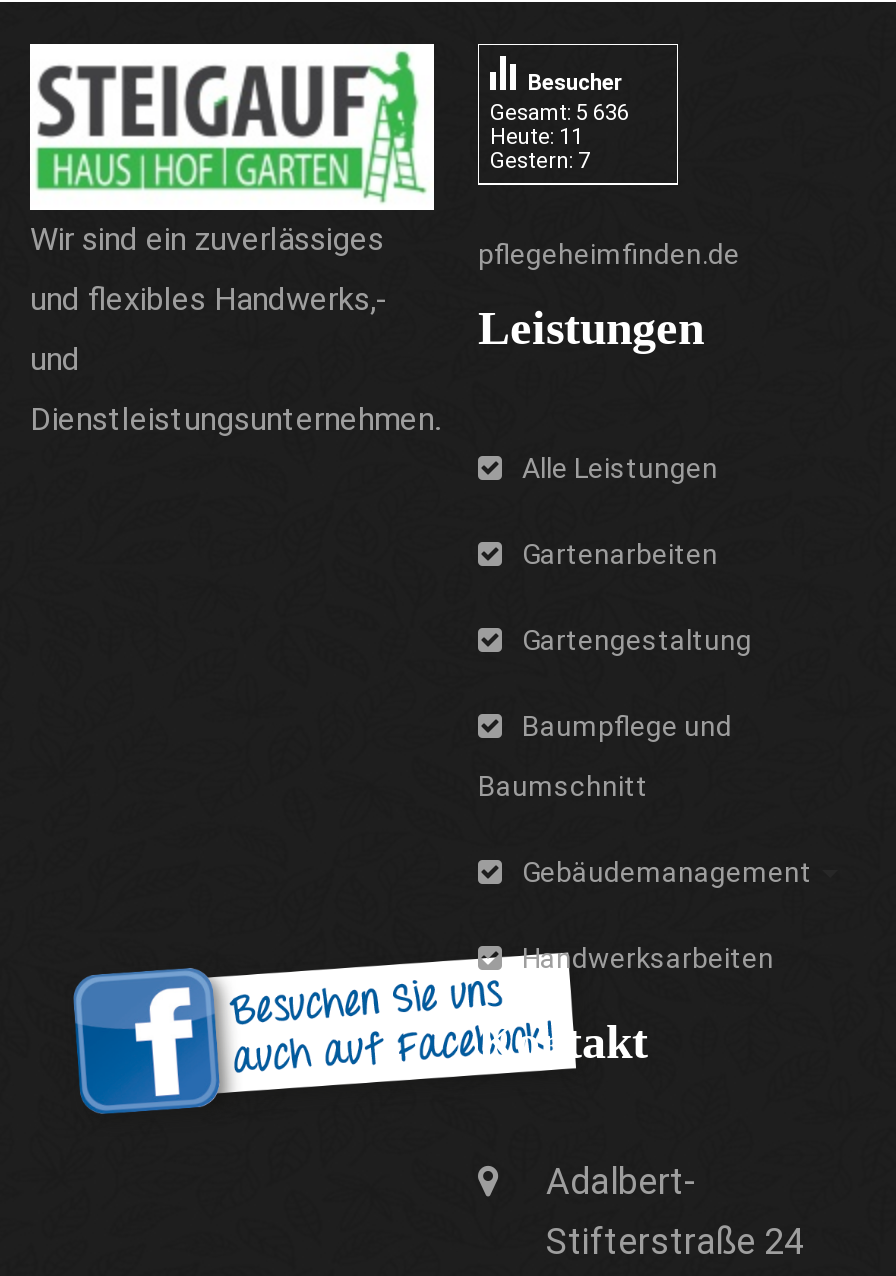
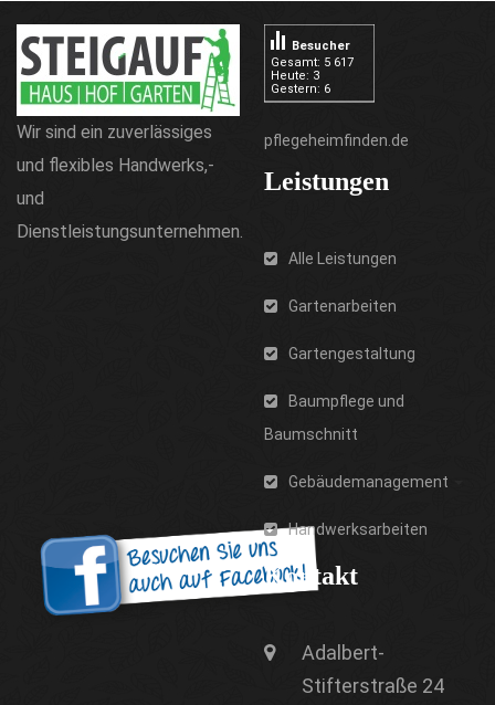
- Gesamt: 5 636
+ Gesamt: 5 617

- Heute: 11
+ Heute: 3

- Gestern: 7
+ Gestern: 6
